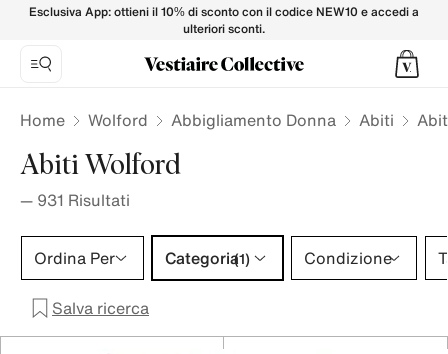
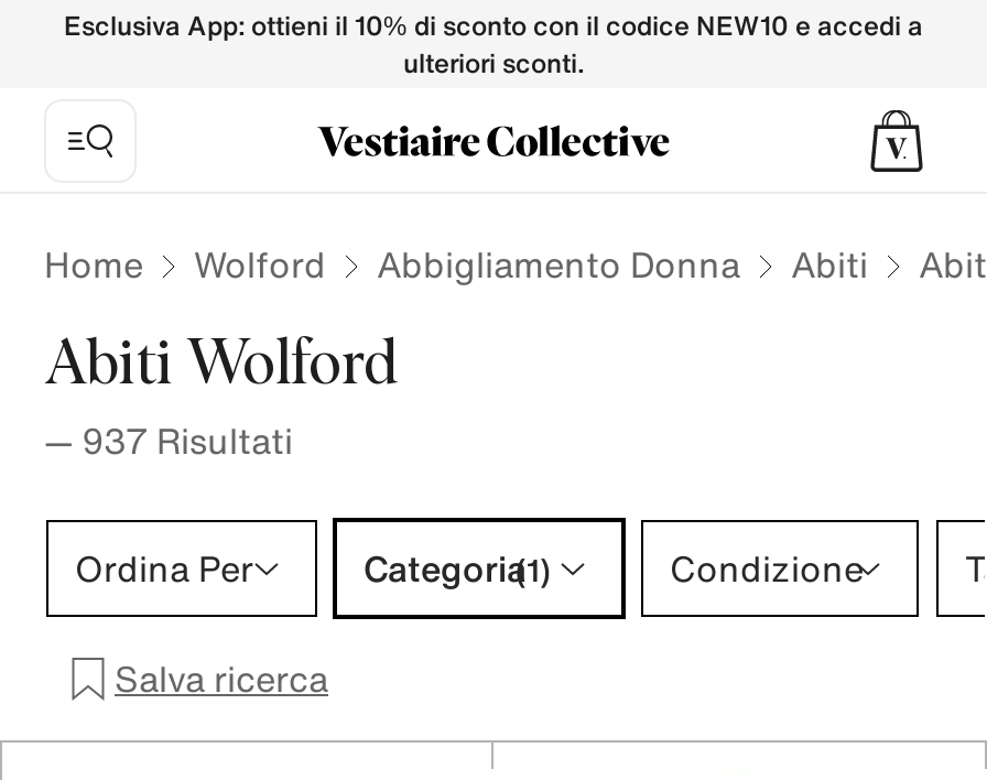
- — 931 Risultati
+ — 937 Risultati
